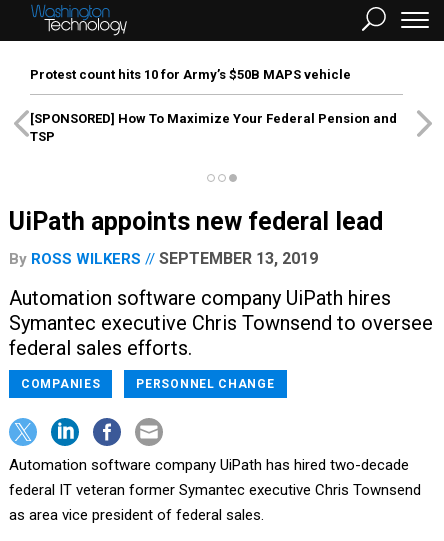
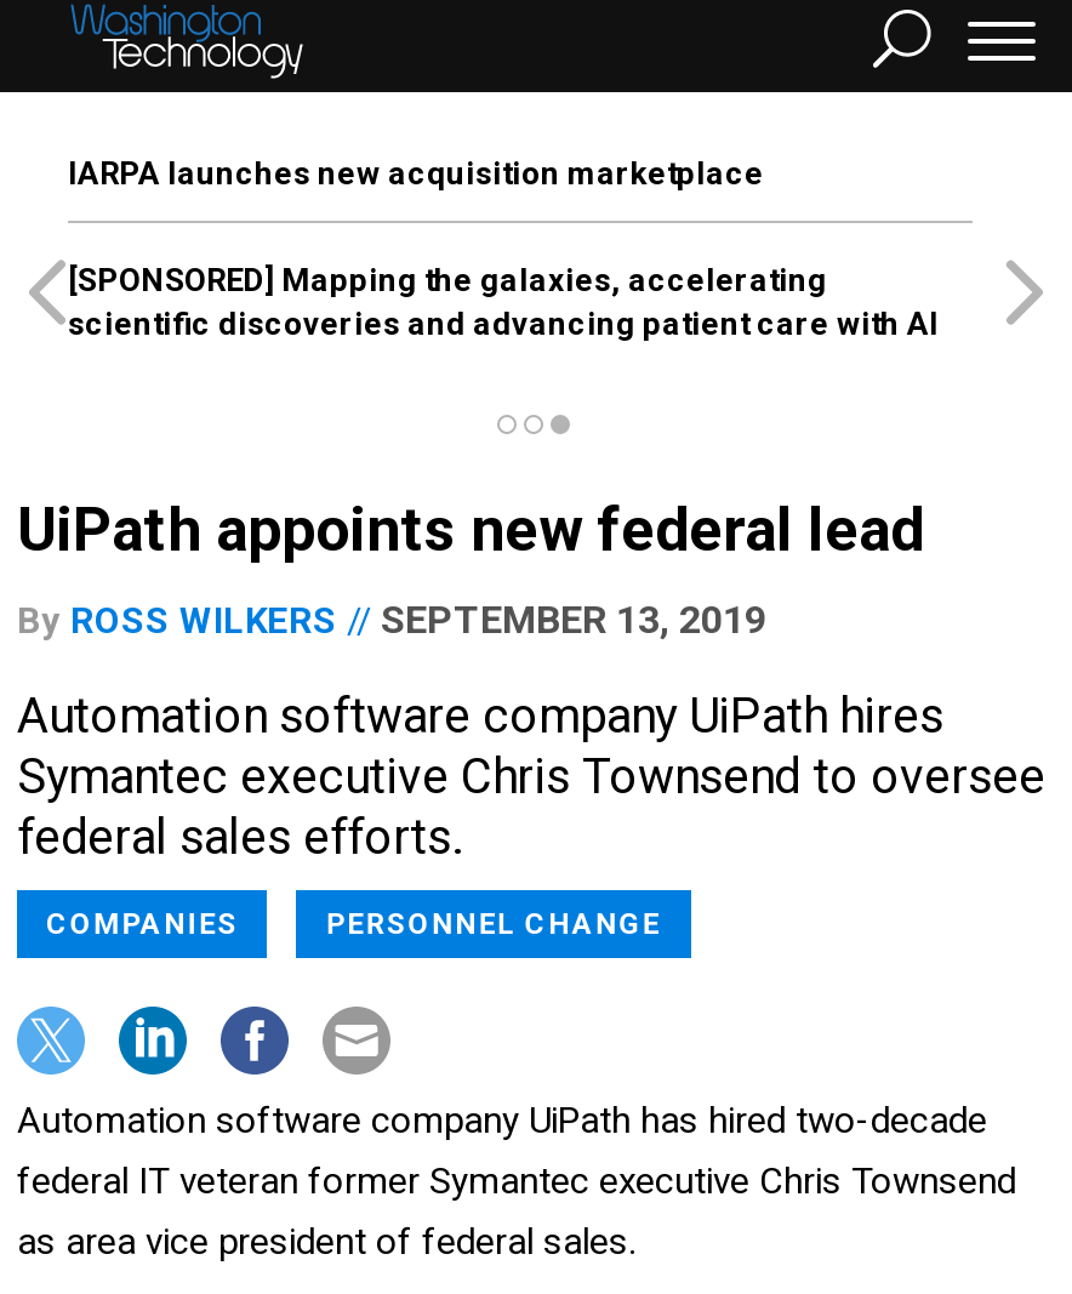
- Protest count hits 10 for Army’s $50B MAPS vehicle
+ IARPA launches new acquisition marketplace

- [SPONSORED] How To Maximize Your Federal Pension and
- TSP
+ [SPONSORED] Mapping the galaxies, accelerating
+ scientific discoveries and advancing patient care with AI
